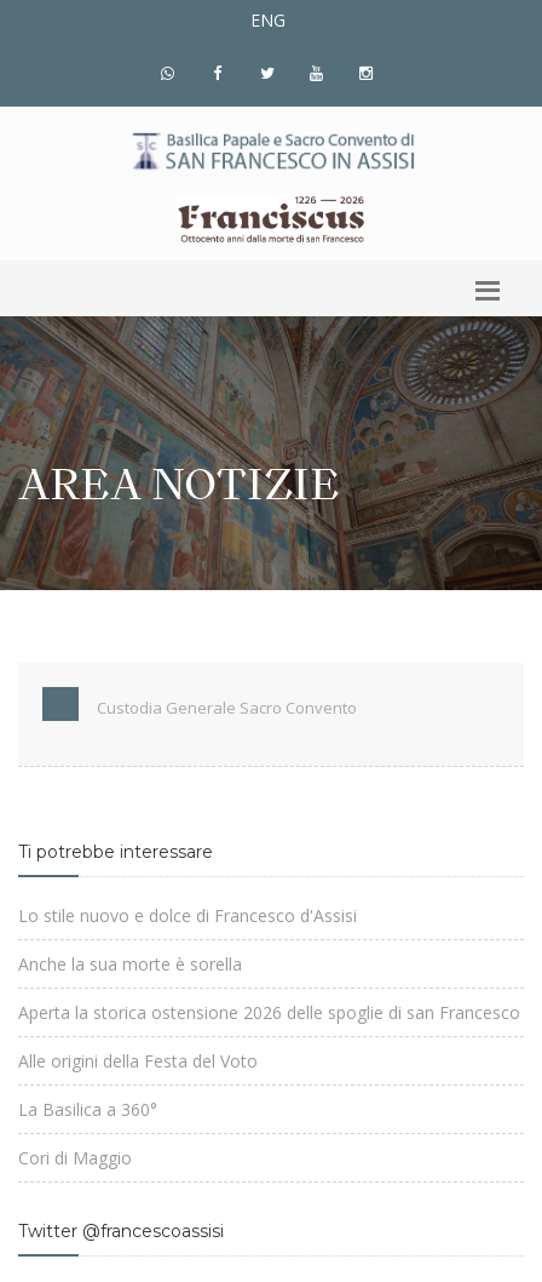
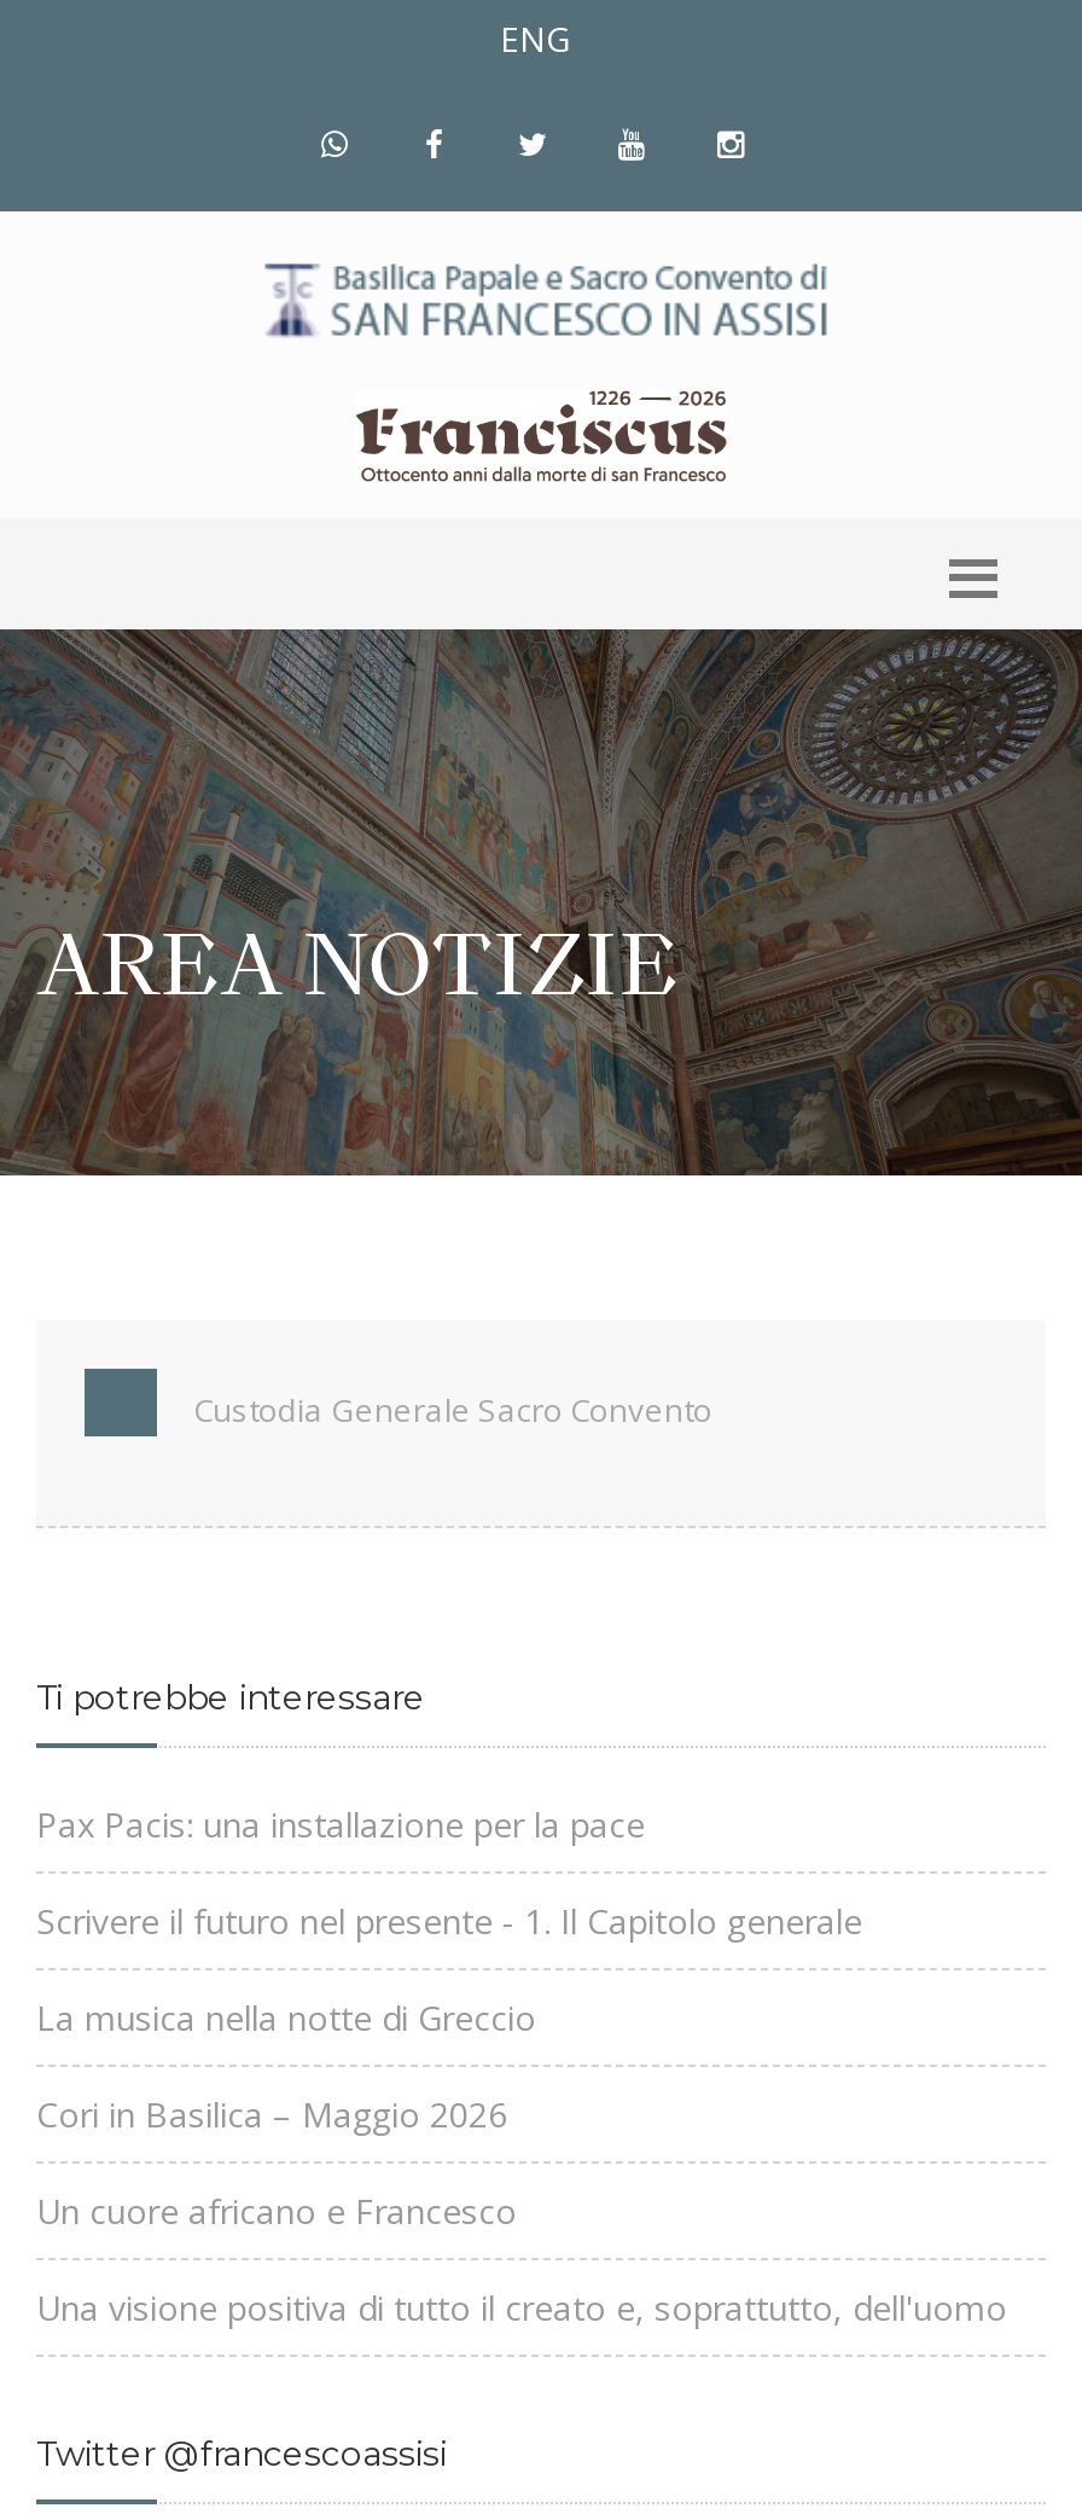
- Lo stile nuovo e dolce di Francesco d'Assisi
+ Pax Pacis: una installazione per la pace

- Anche la sua morte è sorella
+ Scrivere il futuro nel presente - 1. Il Capitolo generale

- Aperta la storica ostensione 2026 delle spoglie di san Francesco
+ La musica nella notte di Greccio

- Alle origini della Festa del Voto
+ Cori in Basilica – Maggio 2026

- La Basilica a 360°
+ Un cuore africano e Francesco

- Cori di Maggio
+ Una visione positiva di tutto il creato e, soprattutto, dell'uomo
